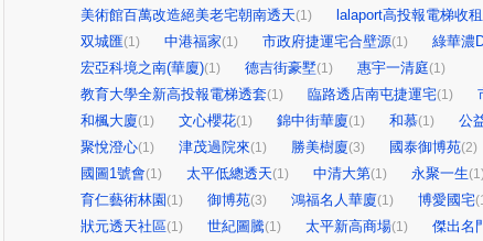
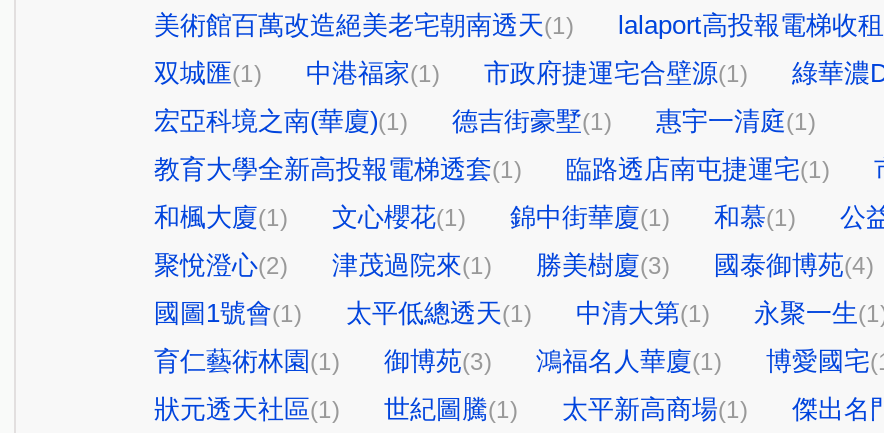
- 聚悅澄心(1)
+ 聚悅澄心(2)

- 國泰御博苑(2)
+ 國泰御博苑(4)
